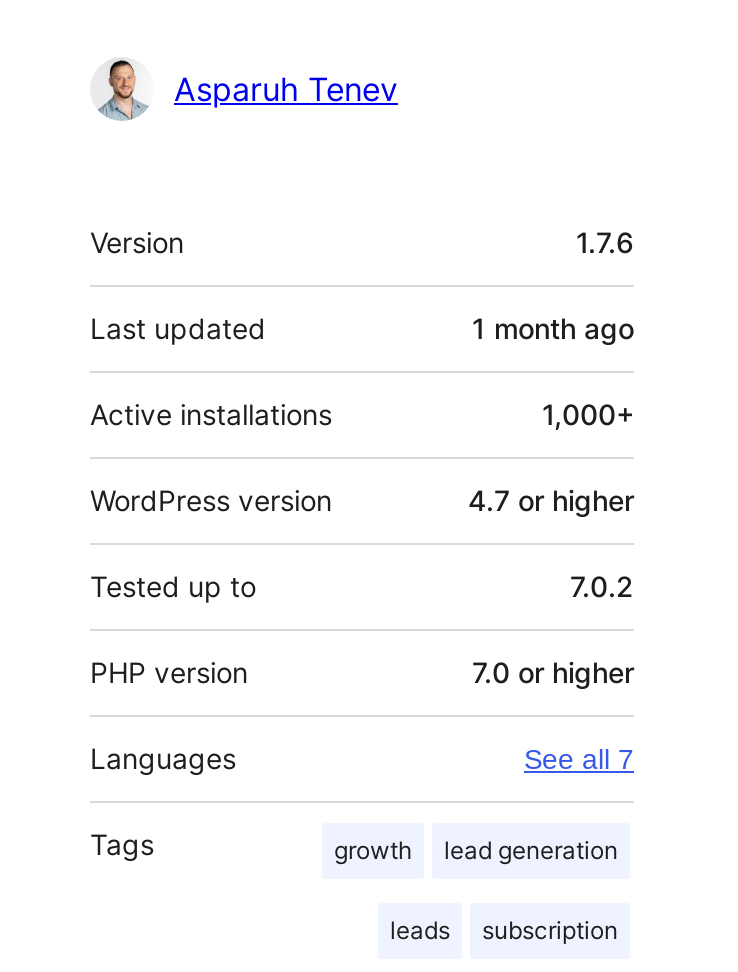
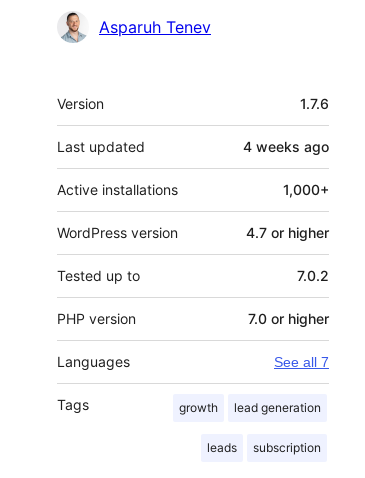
- 1 month ago
+ 4 weeks ago
